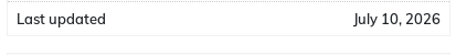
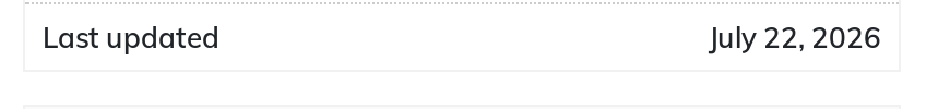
- July 10, 2026
+ July 22, 2026
